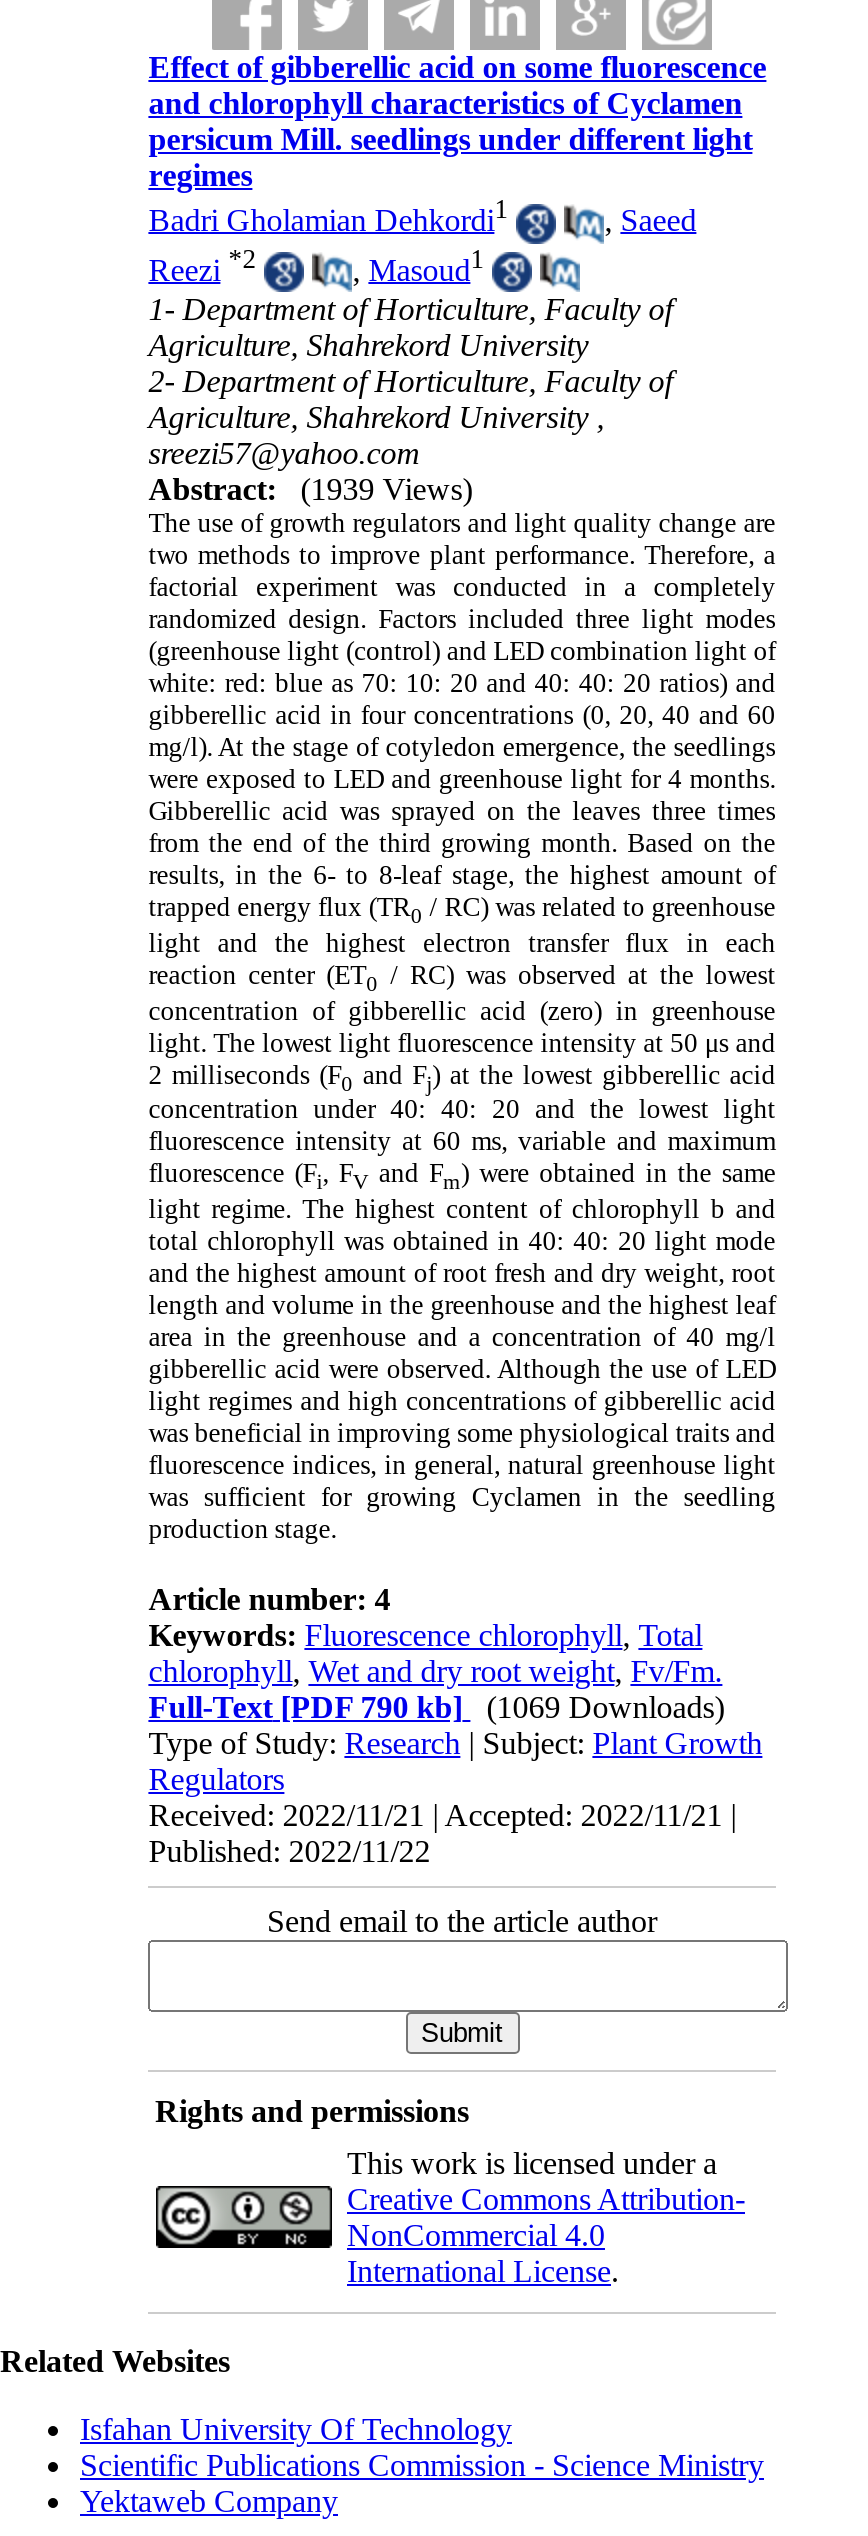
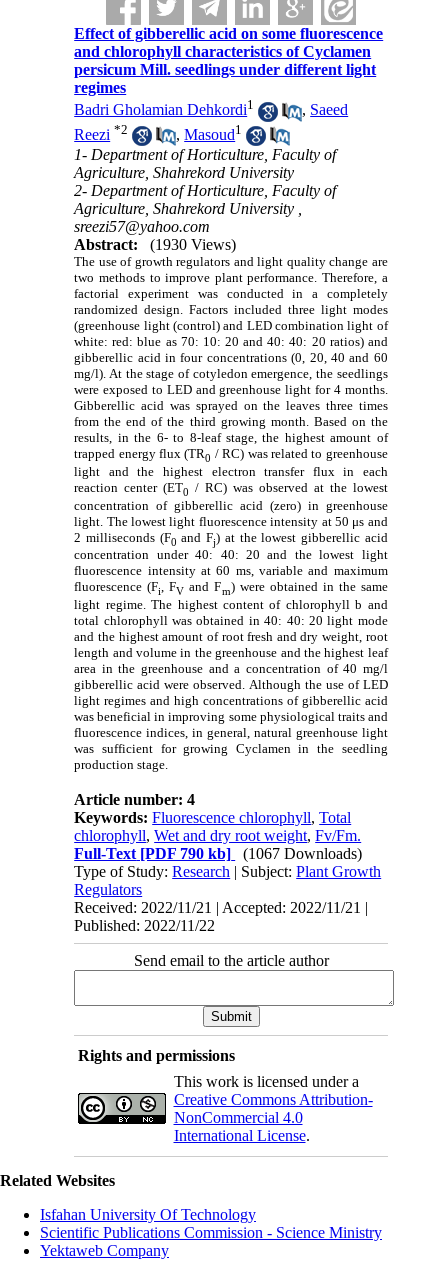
- Abstract: (1939 Views)
+ Abstract: (1930 Views)

- Full-Text [PDF 790 kb] (1069 Downloads)
+ Full-Text [PDF 790 kb] (1067 Downloads)
